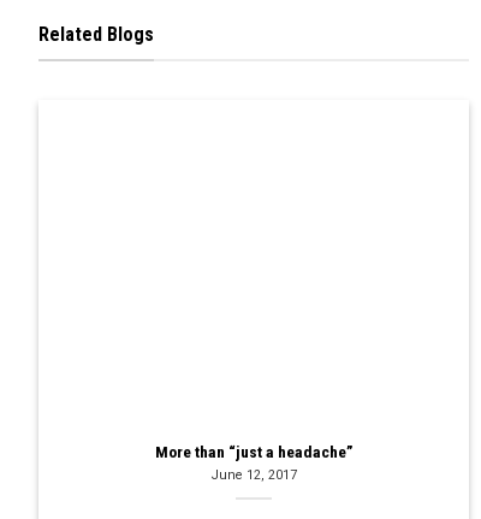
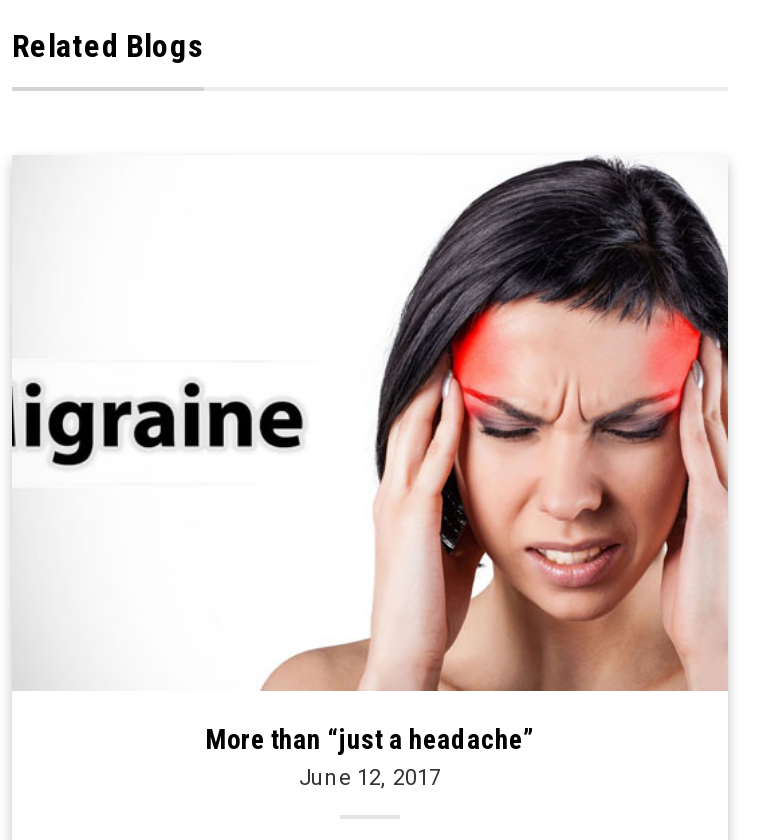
+ [image]
